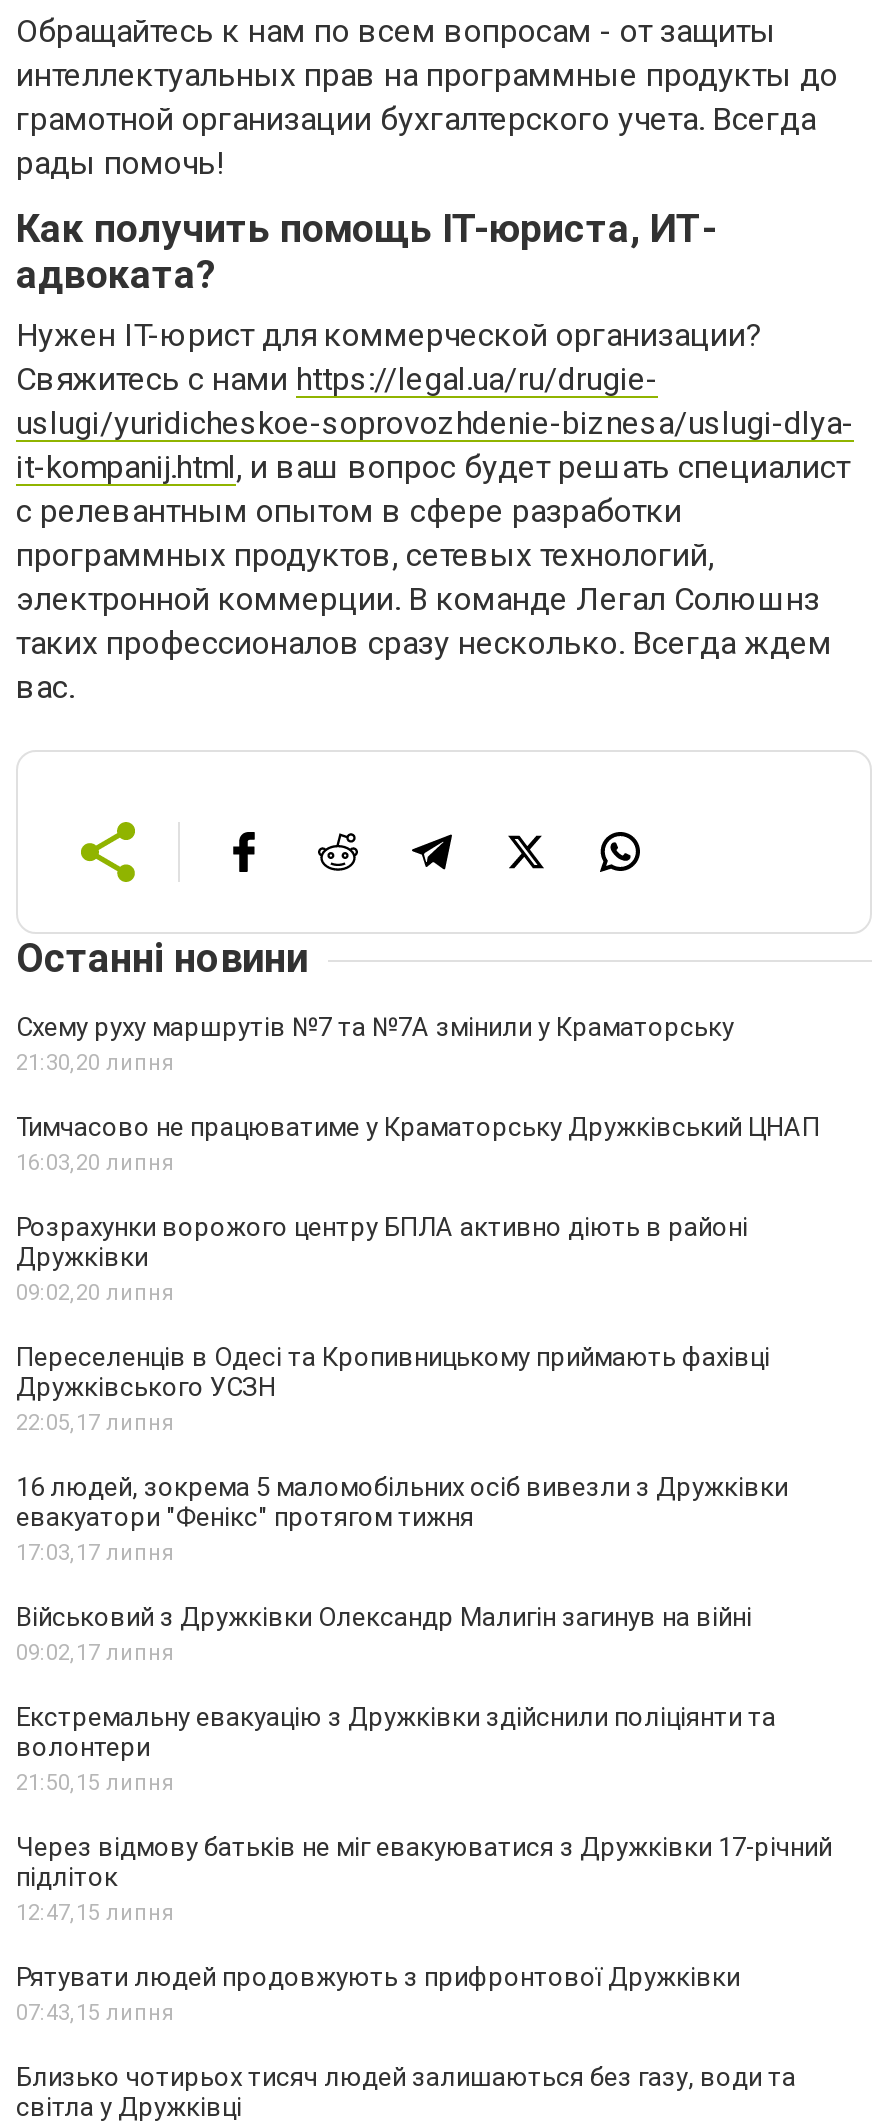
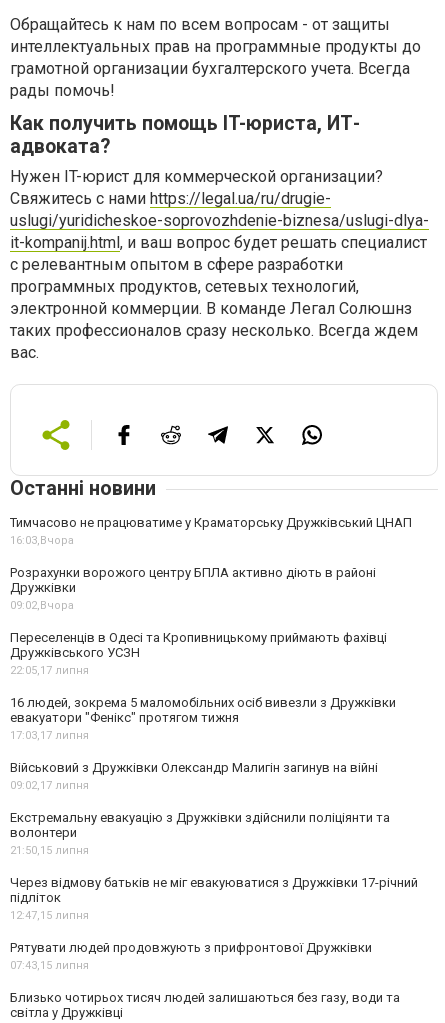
- Схему руху маршрутів №7 та №7А змінили у Краматорську
- 21:30,20 липня

- 16:03,20 липня
+ 16:03,Вчора

- 09:02,20 липня
+ 09:02,Вчора
